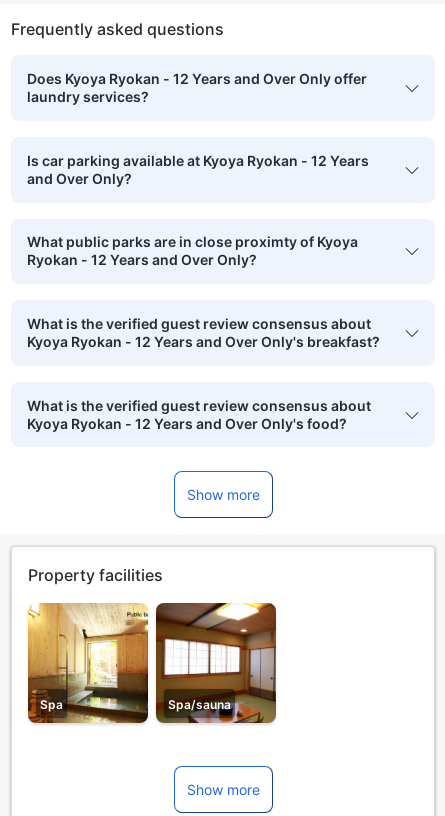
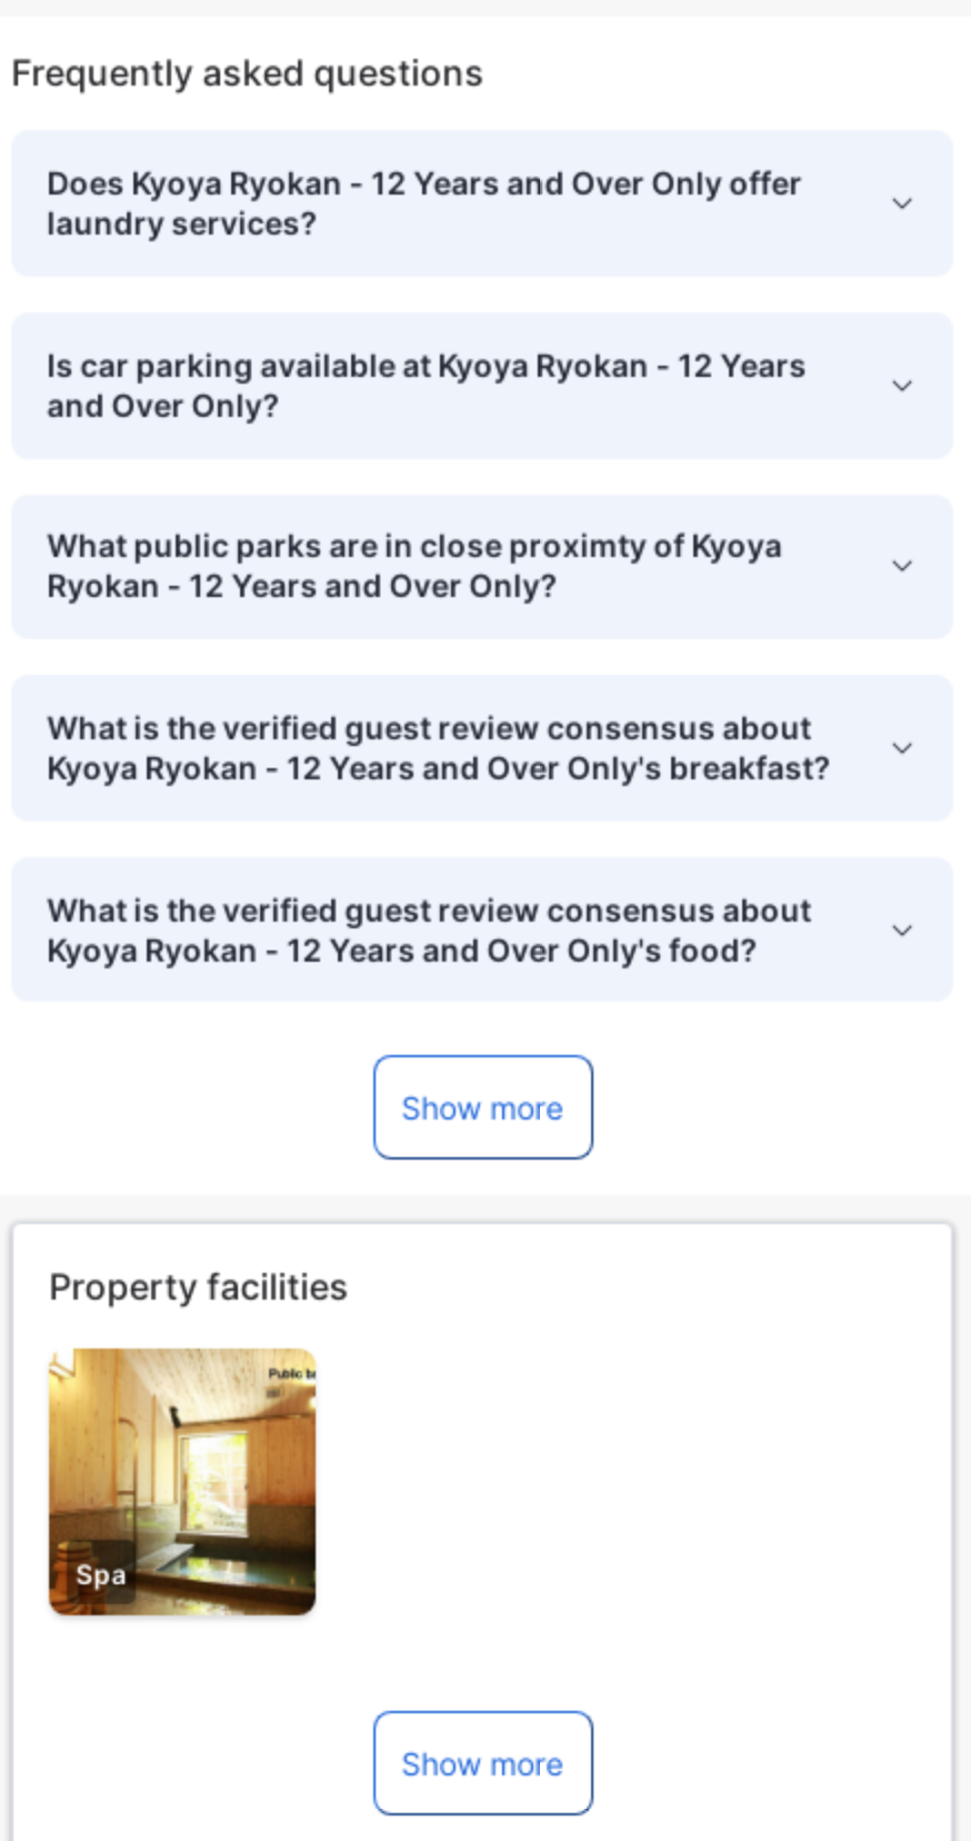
- [image]
- Spa/sauna
